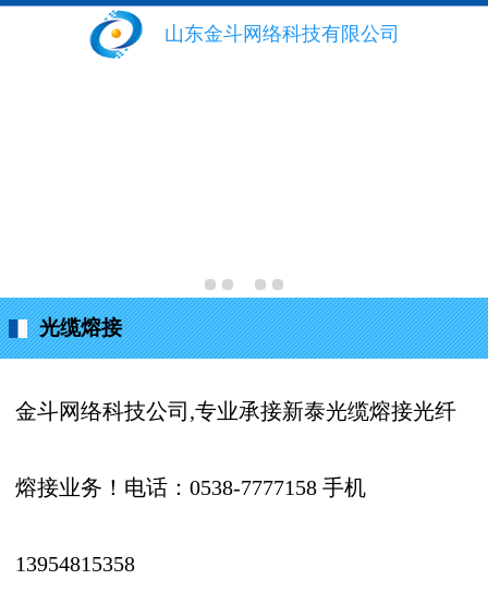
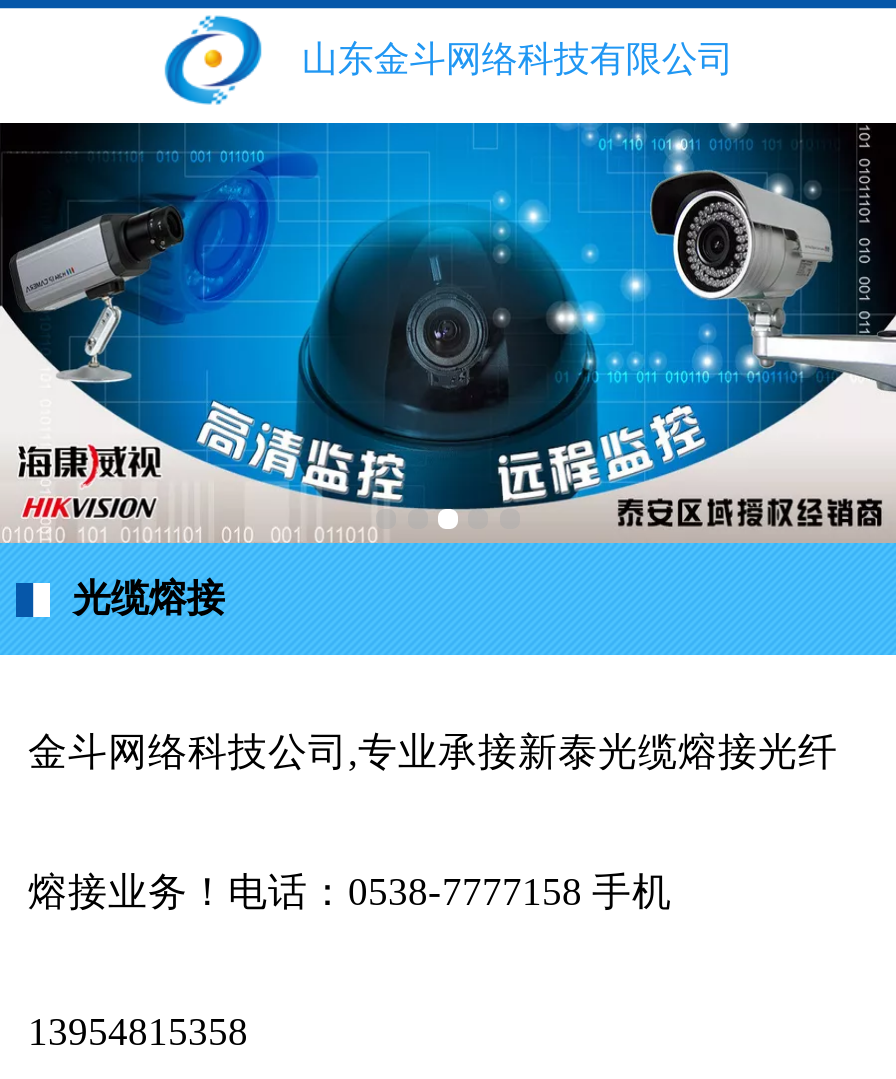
+ [image]
